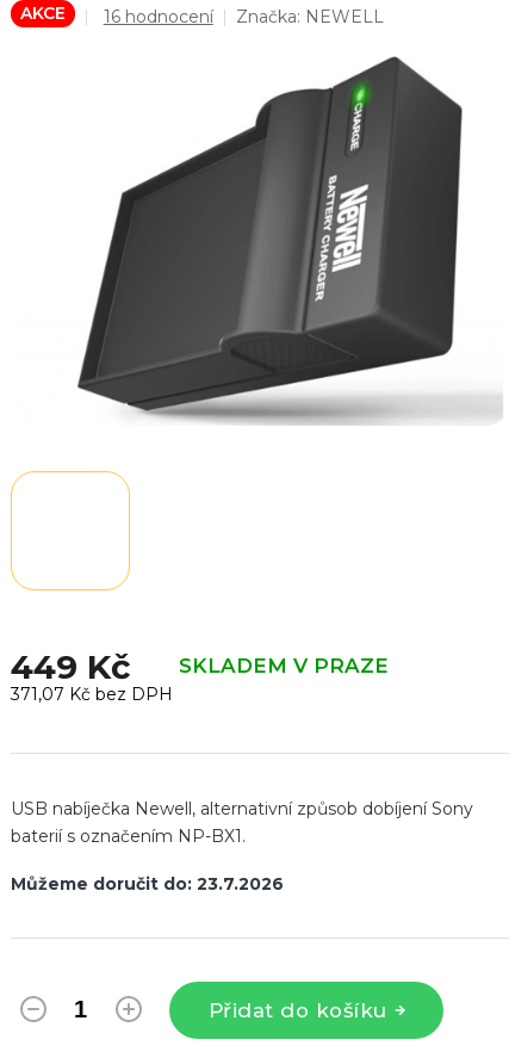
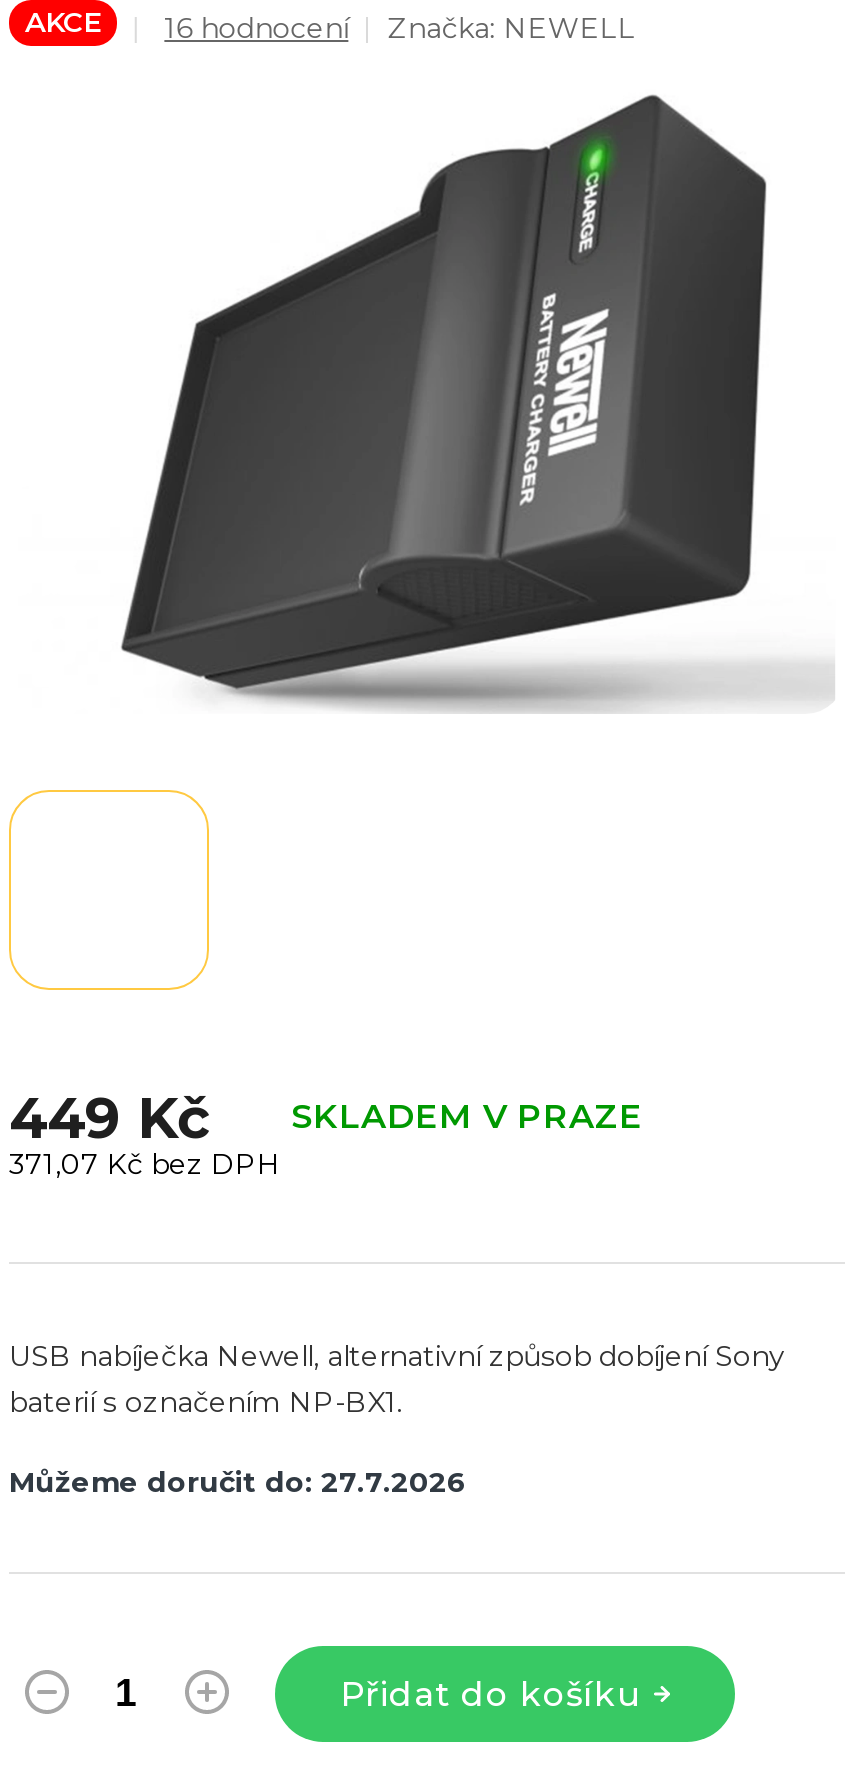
- Můžeme doručit do: 23.7.2026
+ Můžeme doručit do: 27.7.2026
